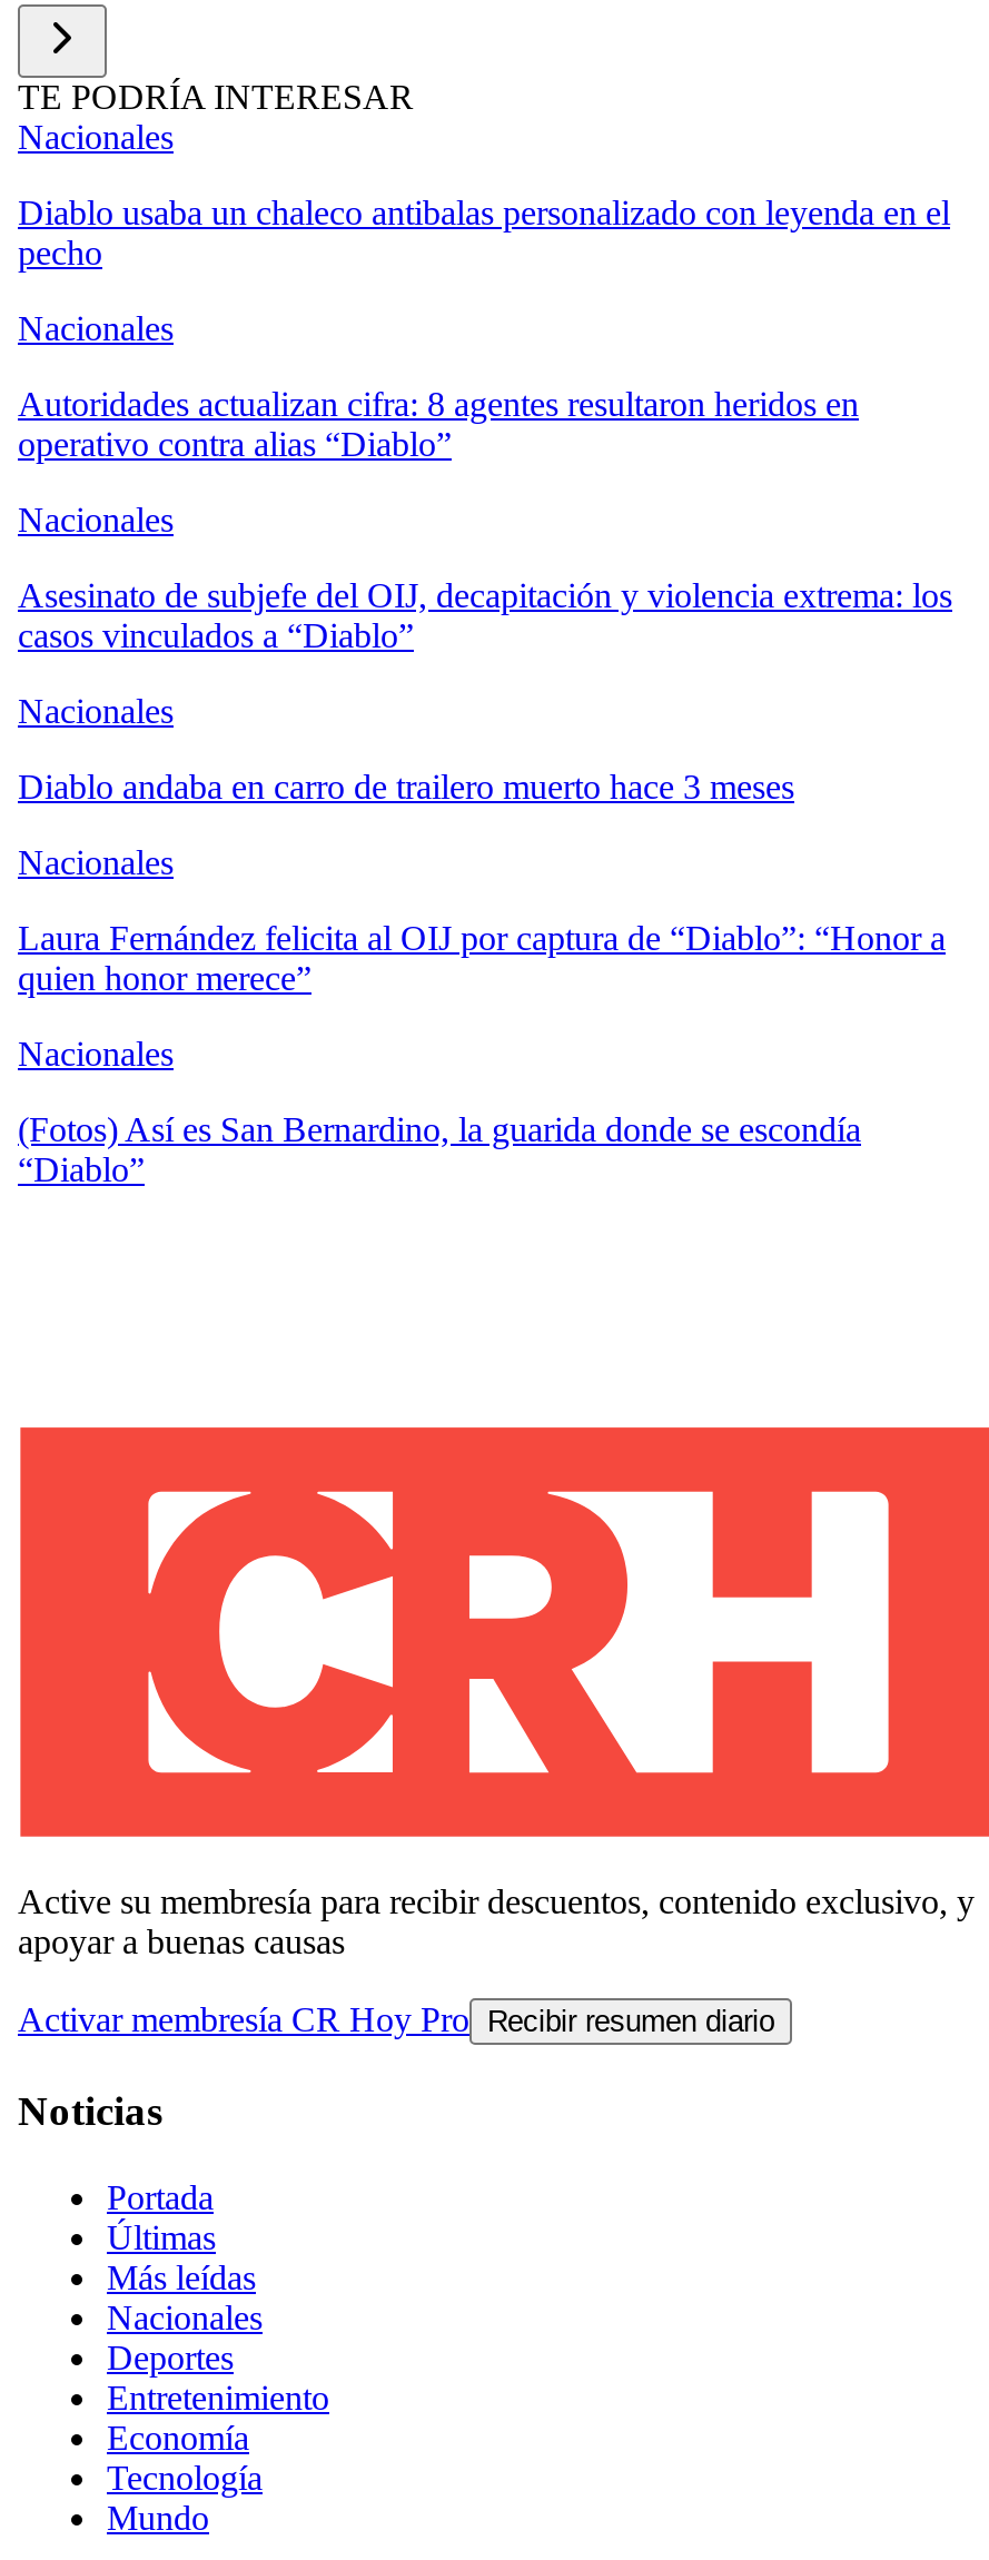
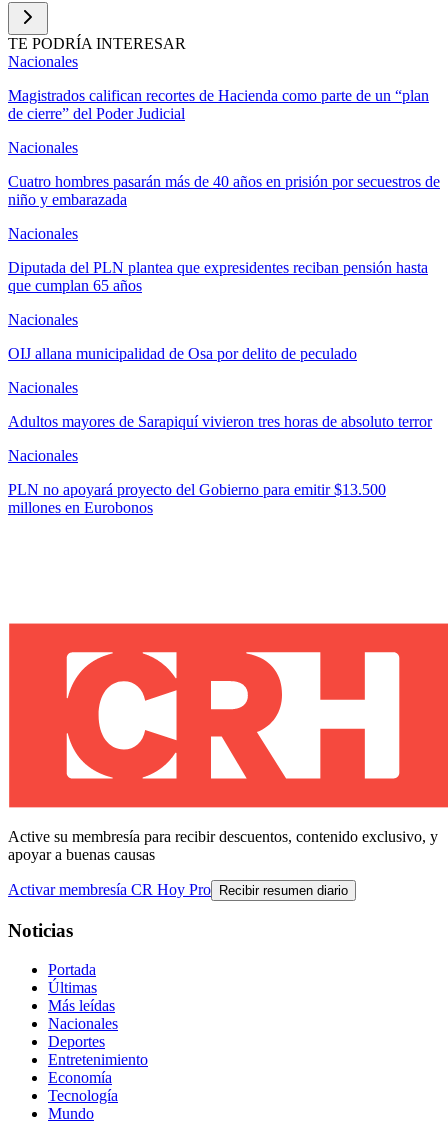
- Diablo usaba un chaleco antibalas personalizado con leyenda en el
- pecho
+ Magistrados califican recortes de Hacienda como parte de un “plan
+ de cierre” del Poder Judicial

- Autoridades actualizan cifra: 8 agentes resultaron heridos en
- operativo contra alias “Diablo”
+ Cuatro hombres pasarán más de 40 años en prisión por secuestros de
+ niño y embarazada

- Asesinato de subjefe del OIJ, decapitación y violencia extrema: los
- casos vinculados a “Diablo”
+ Diputada del PLN plantea que expresidentes reciban pensión hasta
+ que cumplan 65 años

- Diablo andaba en carro de trailero muerto hace 3 meses
+ OIJ allana municipalidad de Osa por delito de peculado

- Laura Fernández felicita al OIJ por captura de “Diablo”: “Honor a
- quien honor merece”
+ Adultos mayores de Sarapiquí vivieron tres horas de absoluto terror

- (Fotos) Así es San Bernardino, la guarida donde se escondía
- “Diablo”
+ PLN no apoyará proyecto del Gobierno para emitir $13.500
+ millones en Eurobonos
